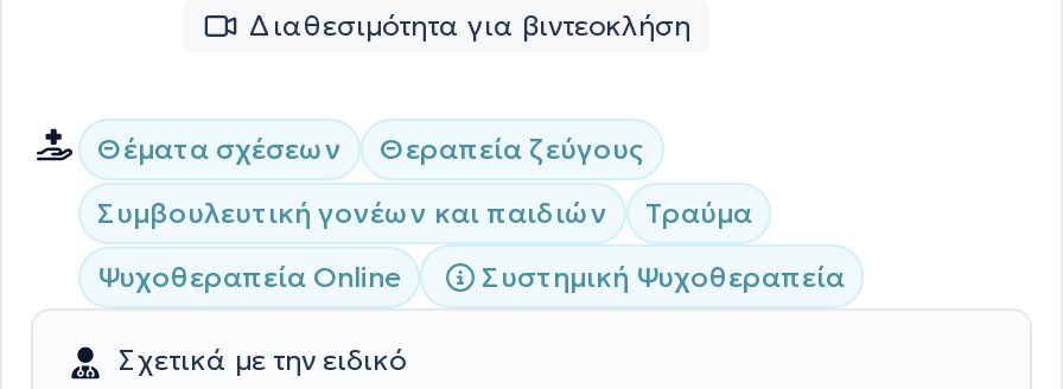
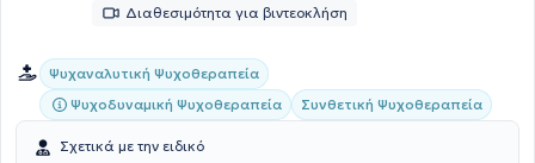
- Θέματα σχέσεων
- Θεραπεία ζεύγους
- Συμβουλευτική γονέων και παιδιών
- Τραύμα
- Ψυχοθεραπεία Online
- Συστημική Ψυχοθεραπεία
+ Ψυχαναλυτική Ψυχοθεραπεία
+ Ψυχοδυναμική Ψυχοθεραπεία
+ Συνθετική Ψυχοθεραπεία
